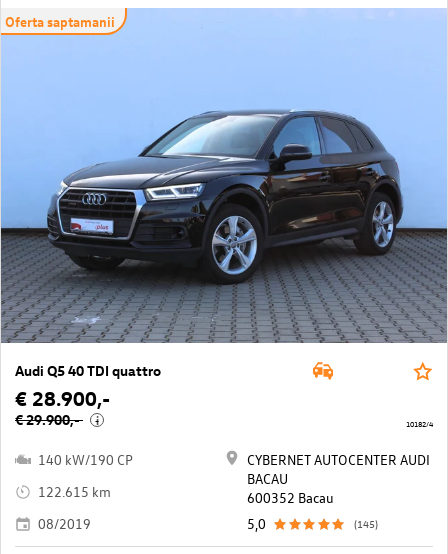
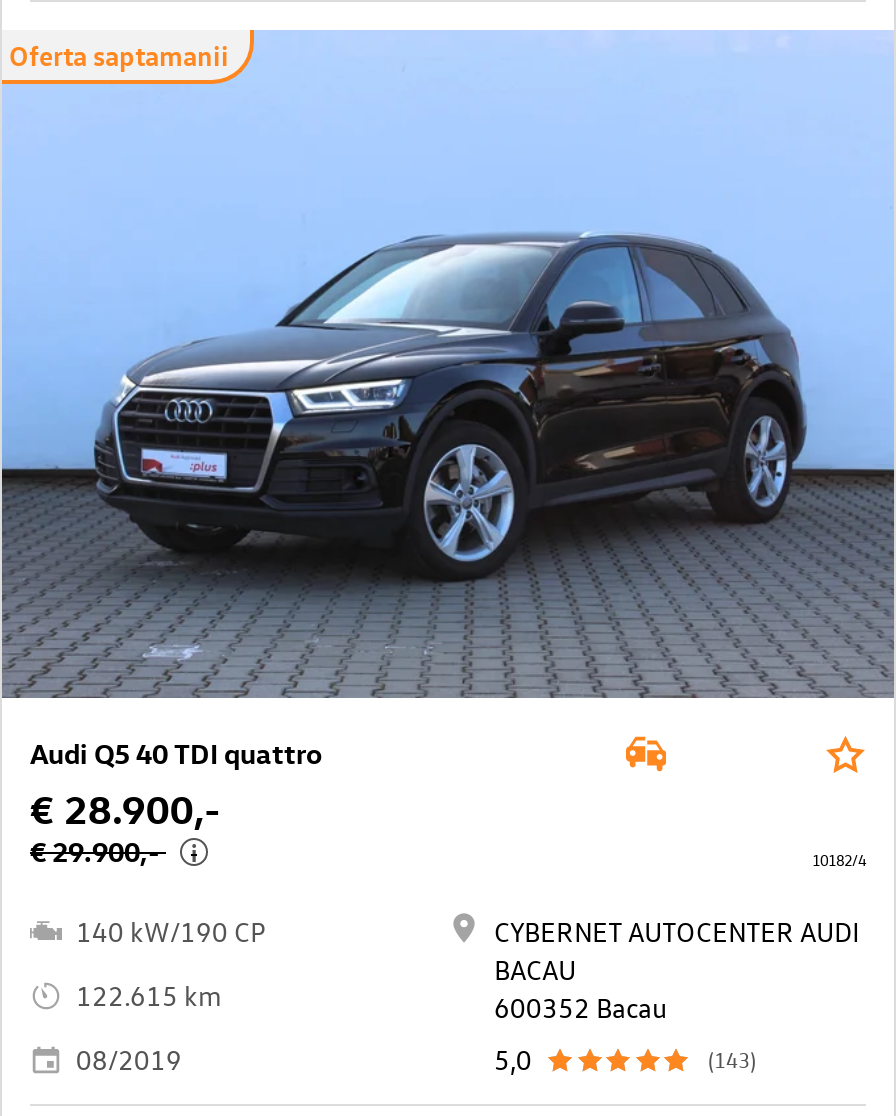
- (145)
+ (143)
